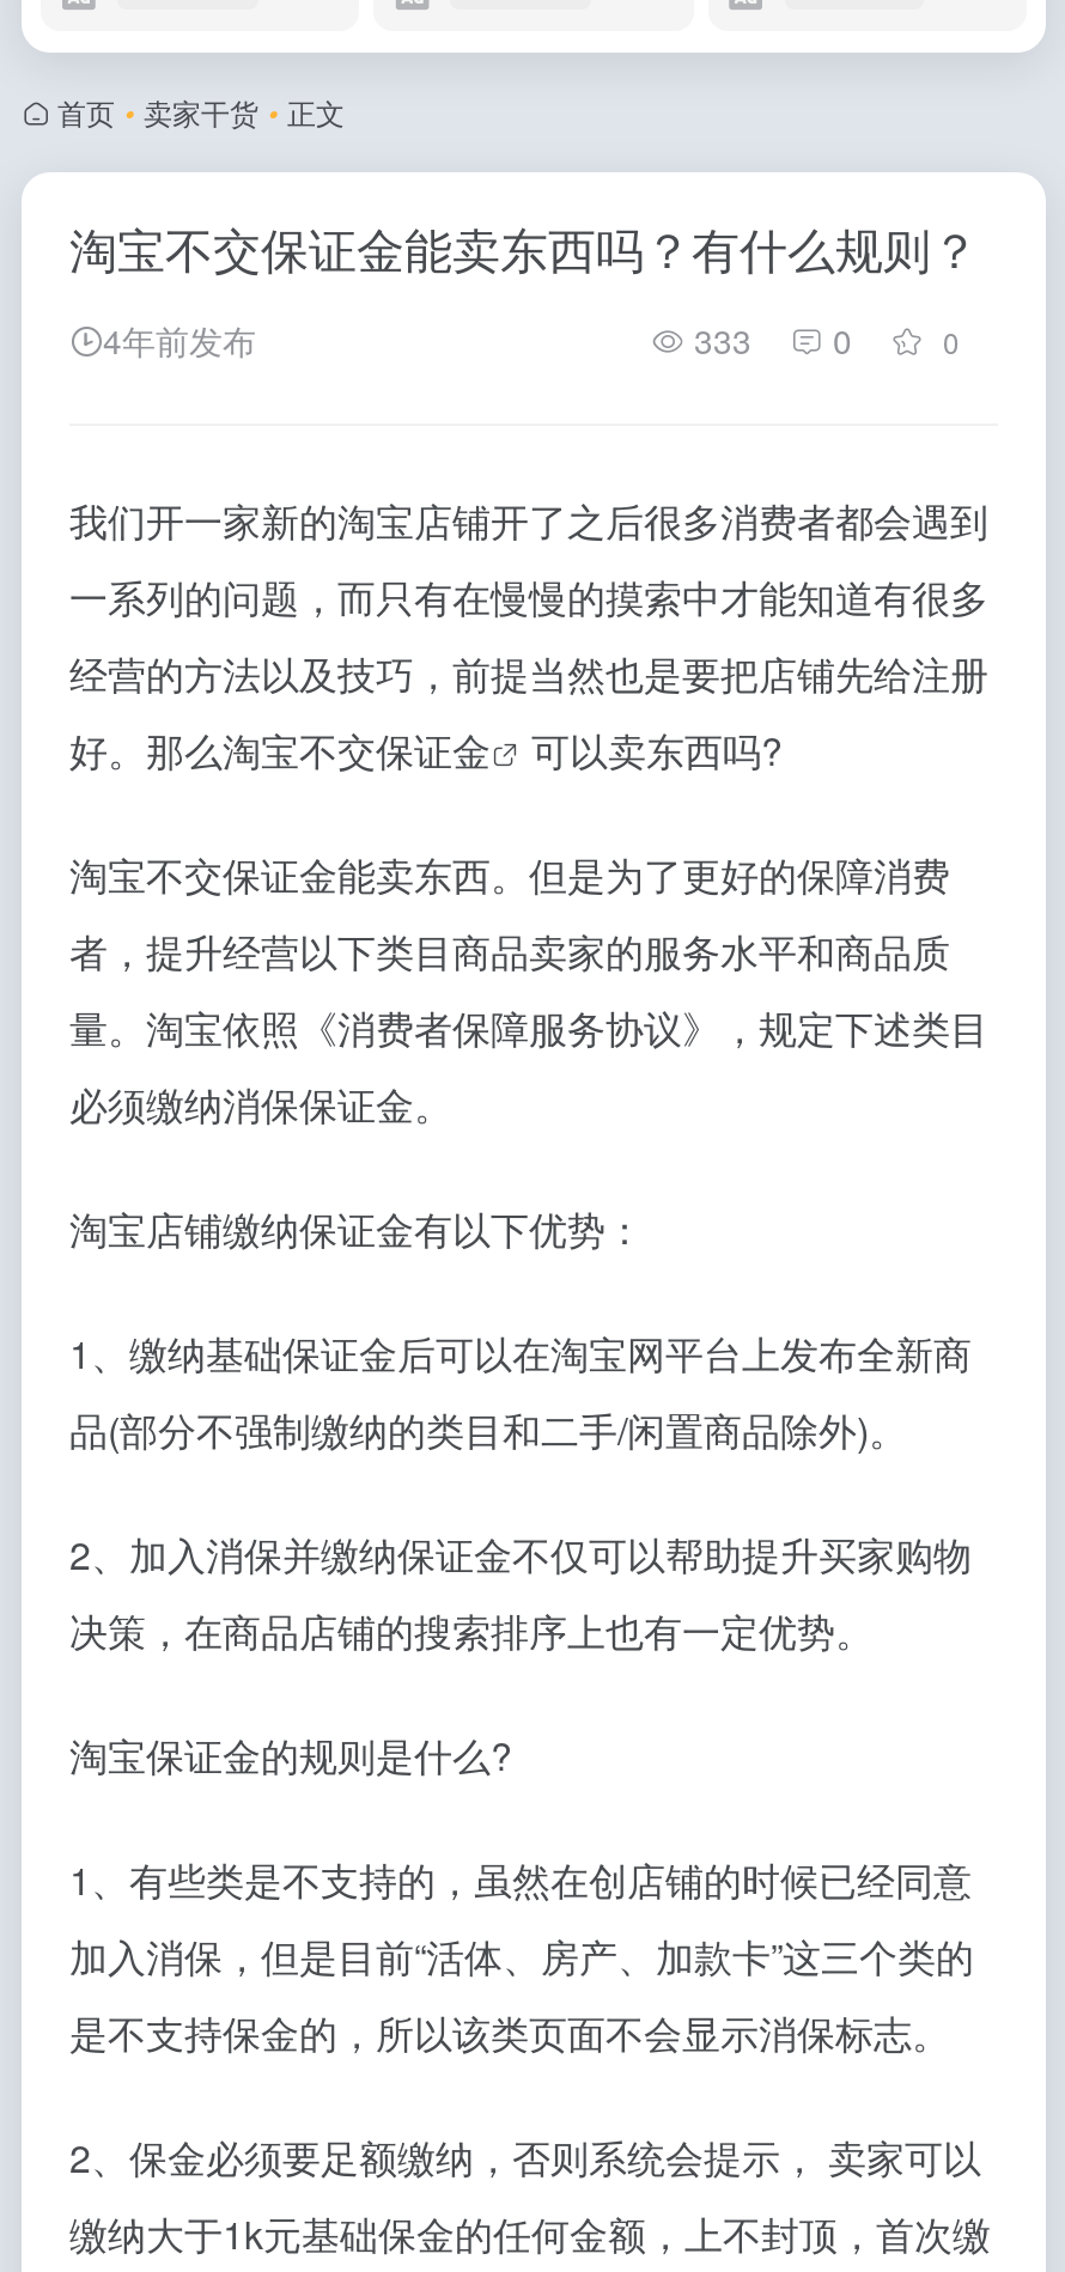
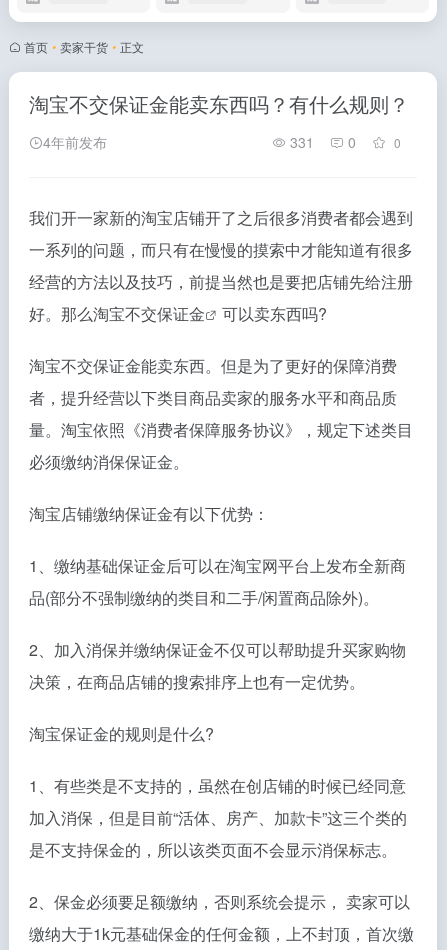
- 333 0
+ 331 0
